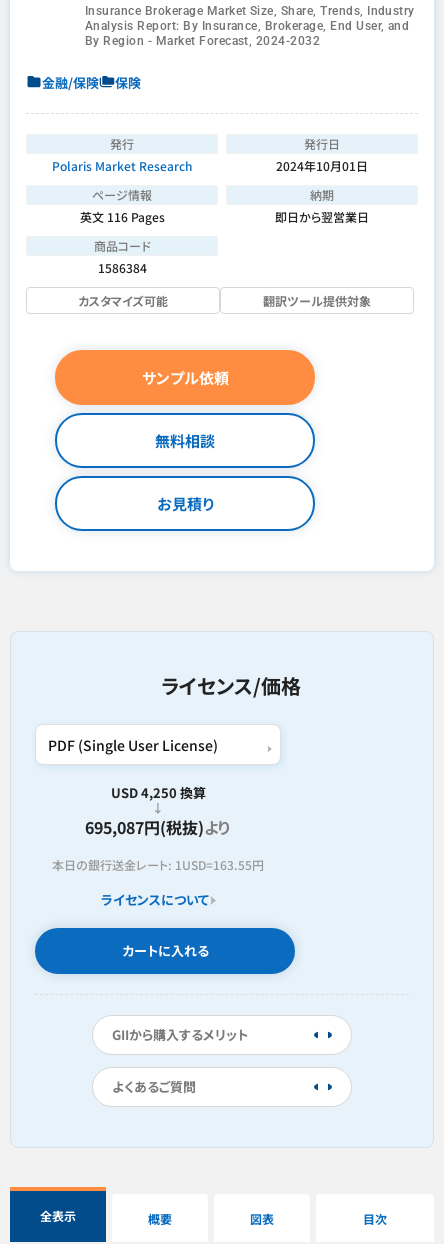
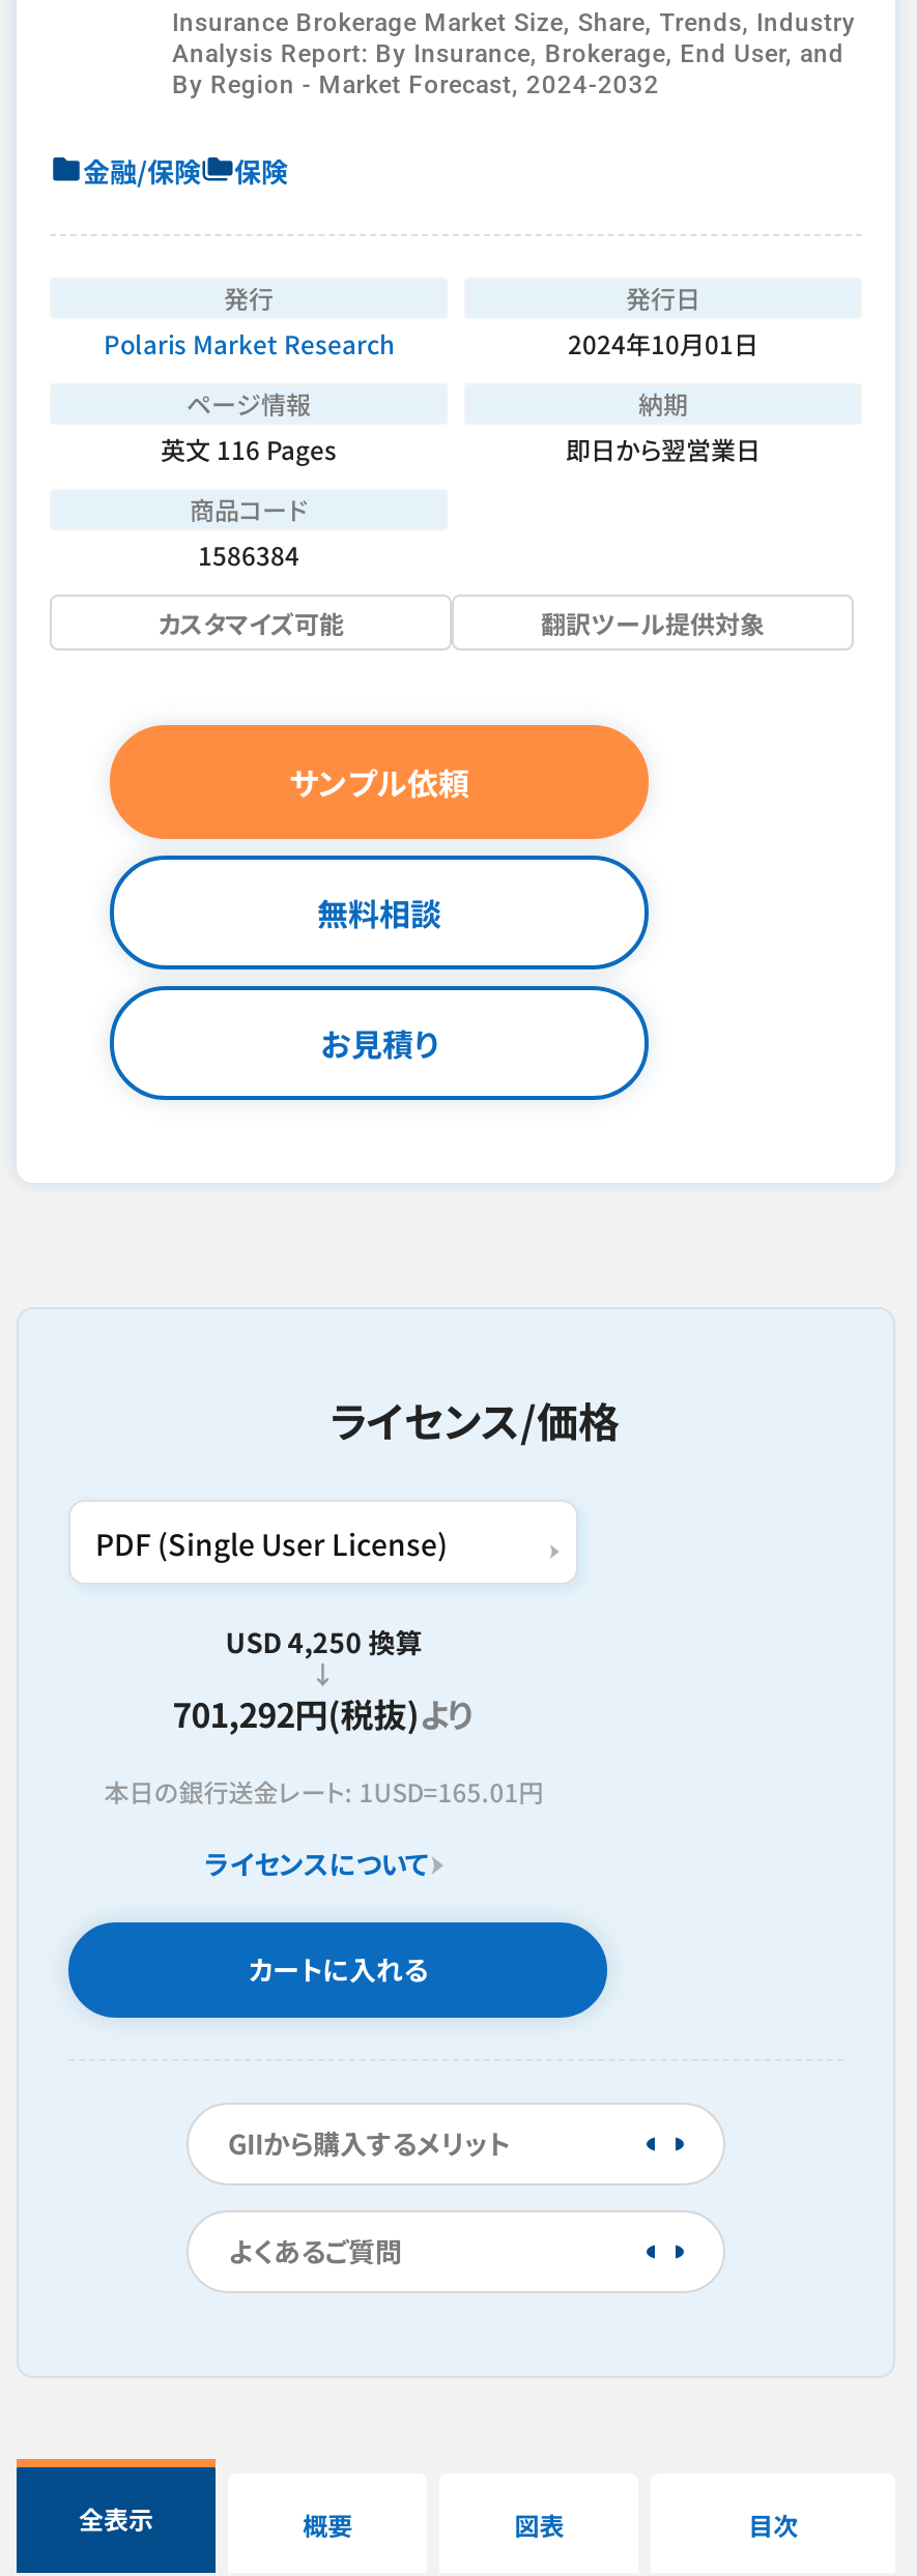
- 695,087円(税抜)より
+ 701,292円(税抜)より

- 本日の銀行送金レート: 1USD=163.55円
+ 本日の銀行送金レート: 1USD=165.01円
